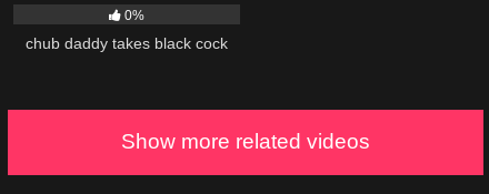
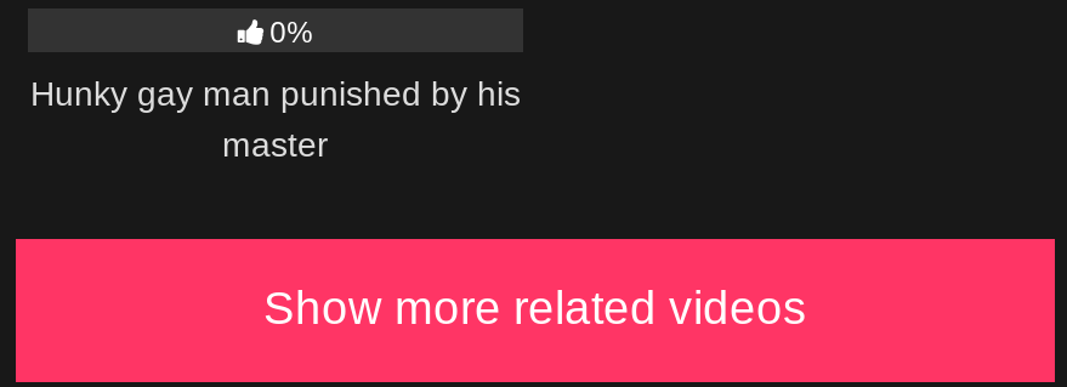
- chub daddy takes black cock
+ Hunky gay man punished by his
+ master
